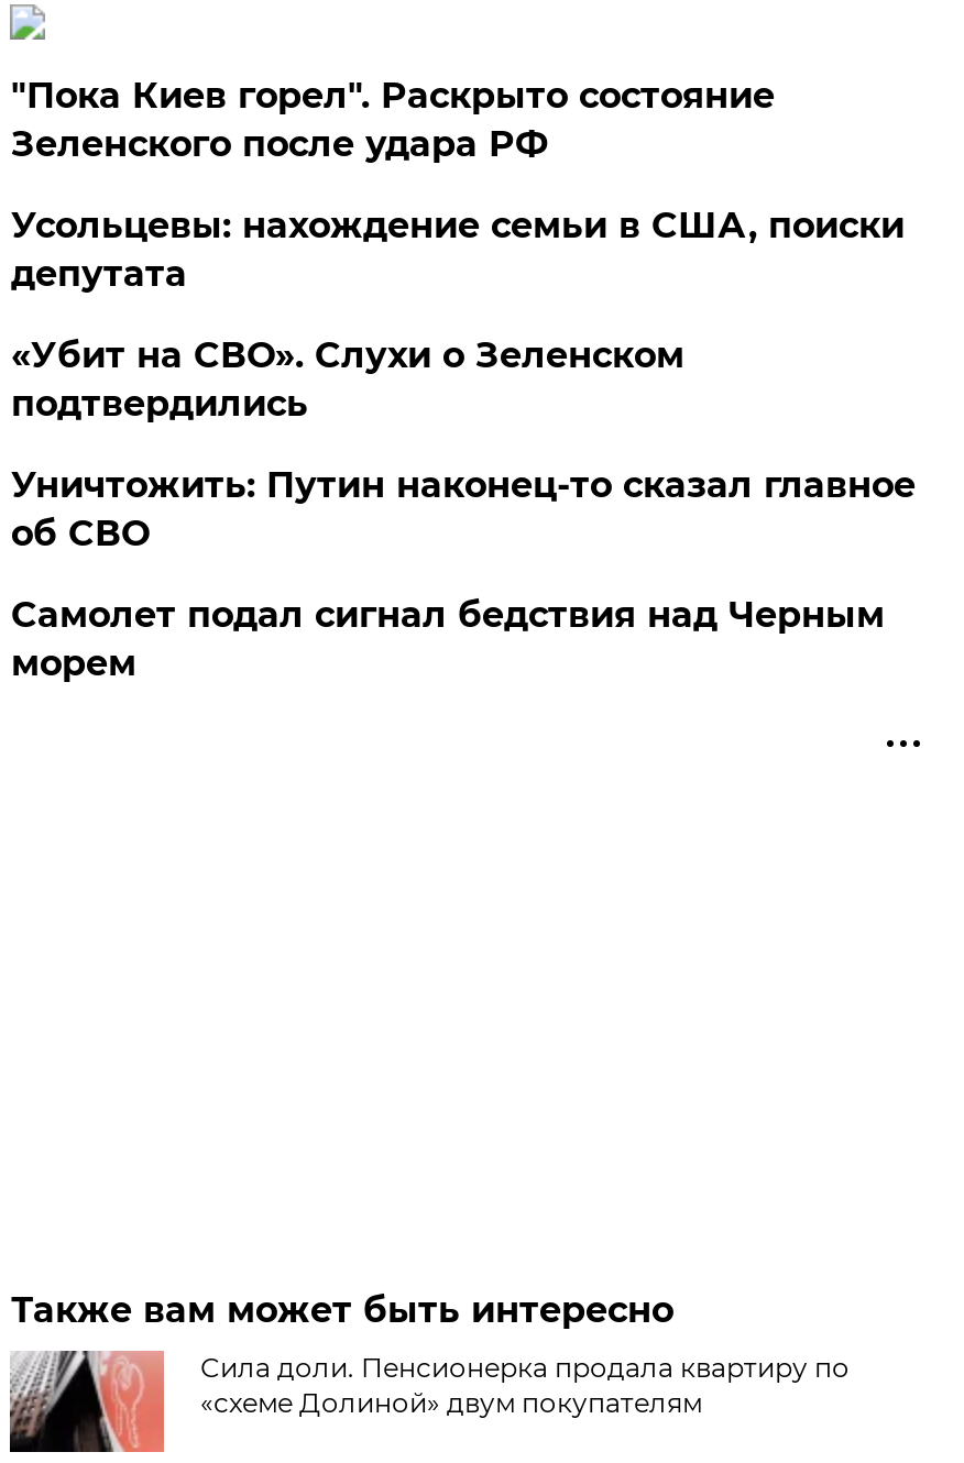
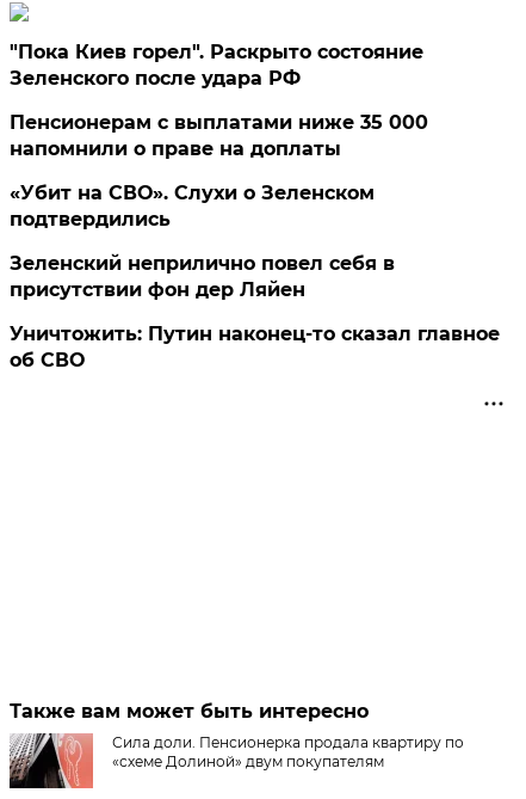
- Усольцевы: нахождение семьи в США, поиски
- депутата
+ Пенсионерам с выплатами ниже 35 000
+ напомнили о праве на доплаты

+ Зеленский неприлично повел cебя в
+ присутствии фон дер Ляйен

moved down: Уничтожить: Путин наконец-то сказал главное | об СВО

- Самолет подал сигнал бедствия над Черным
- морем
